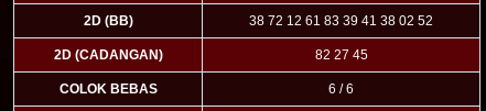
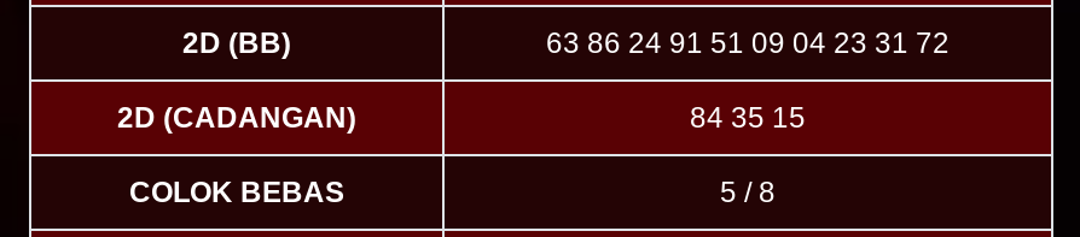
- 38 72 12 61 83 39 41 38 02 52
+ 63 86 24 91 51 09 04 23 31 72

- 82 27 45
+ 84 35 15

- 6 / 6
+ 5 / 8
